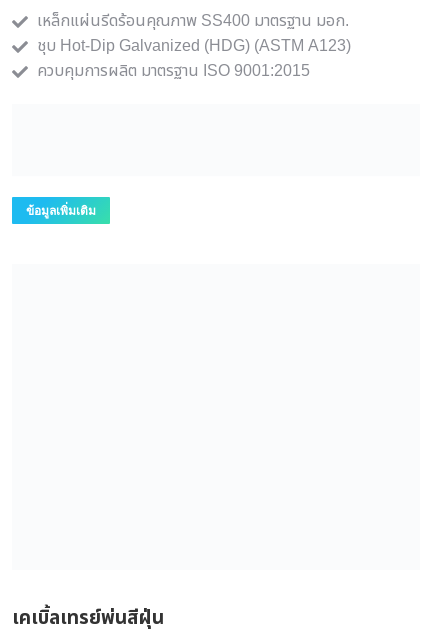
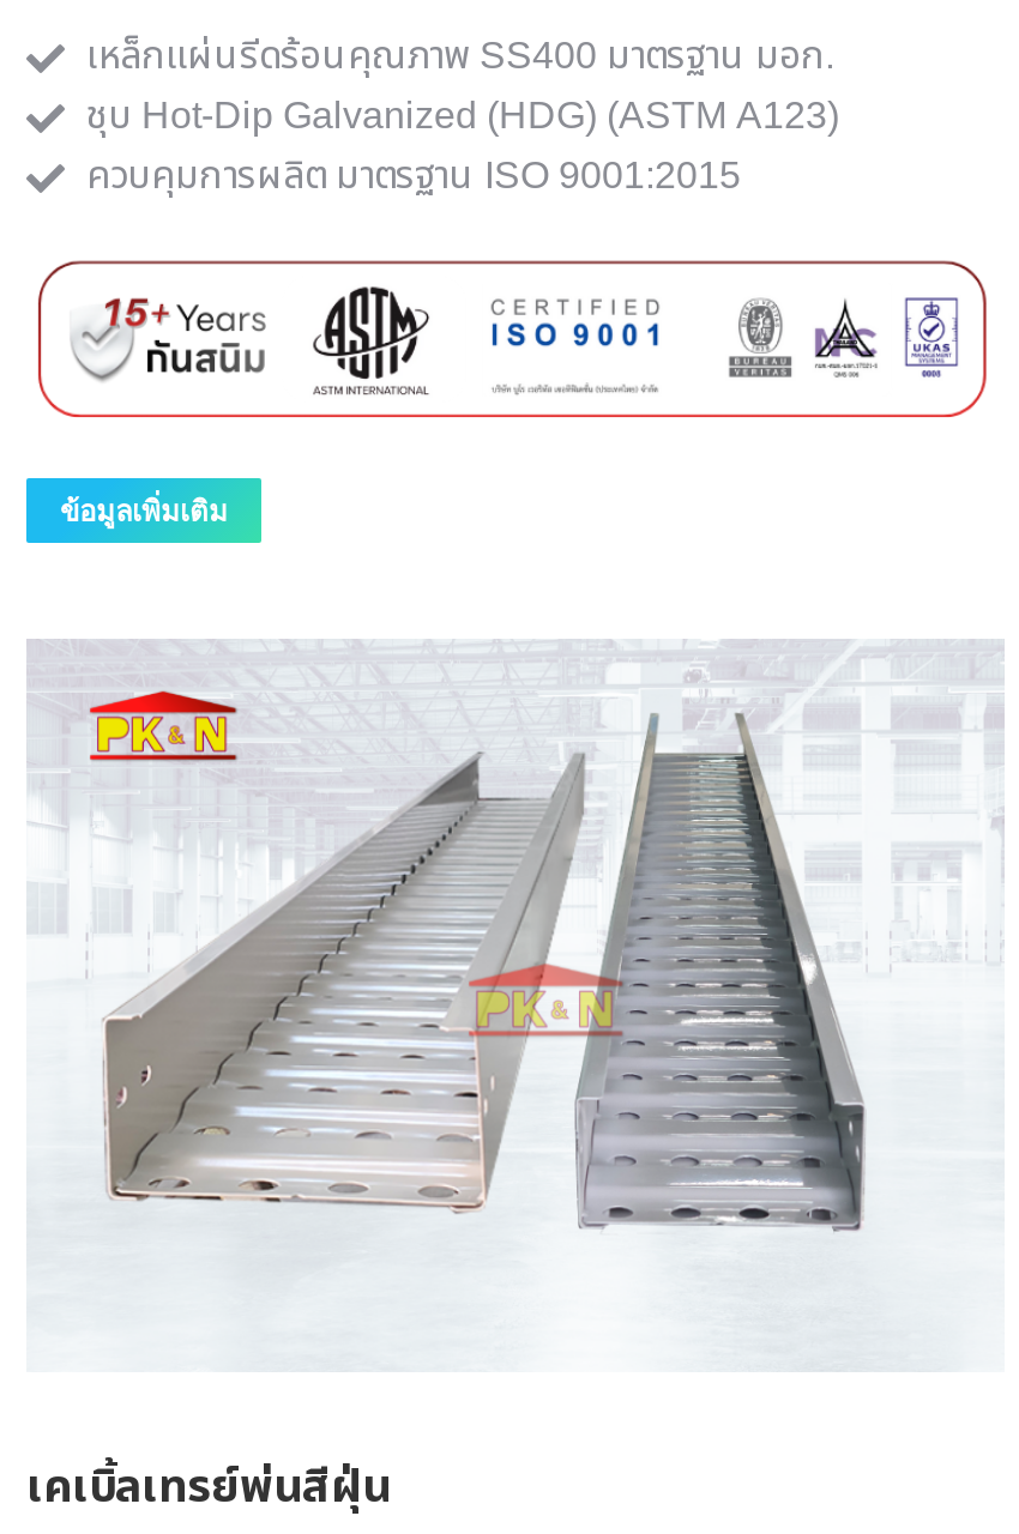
+ [image]

+ [image]
